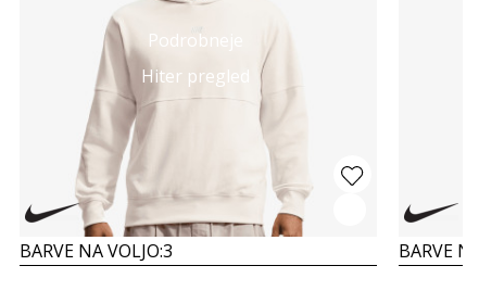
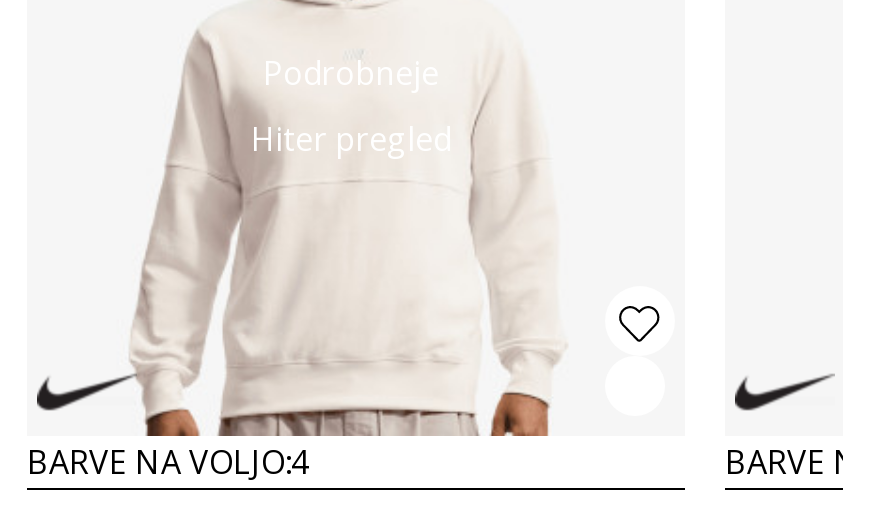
- BARVE NA VOLJO:3
+ BARVE NA VOLJO:4
